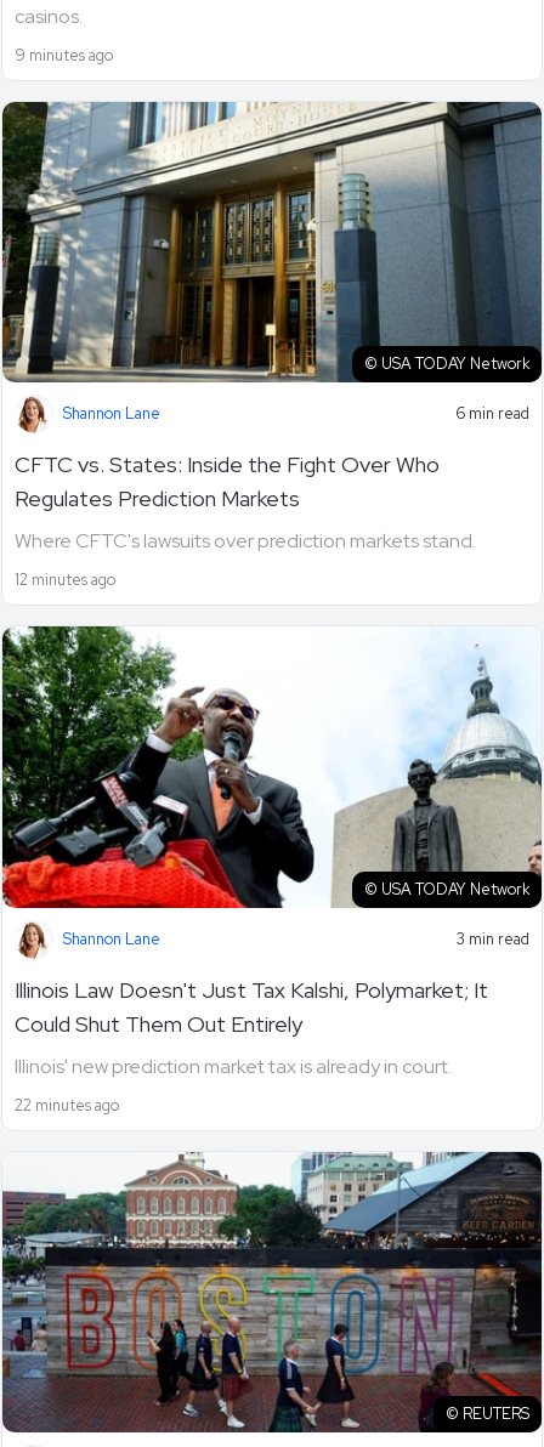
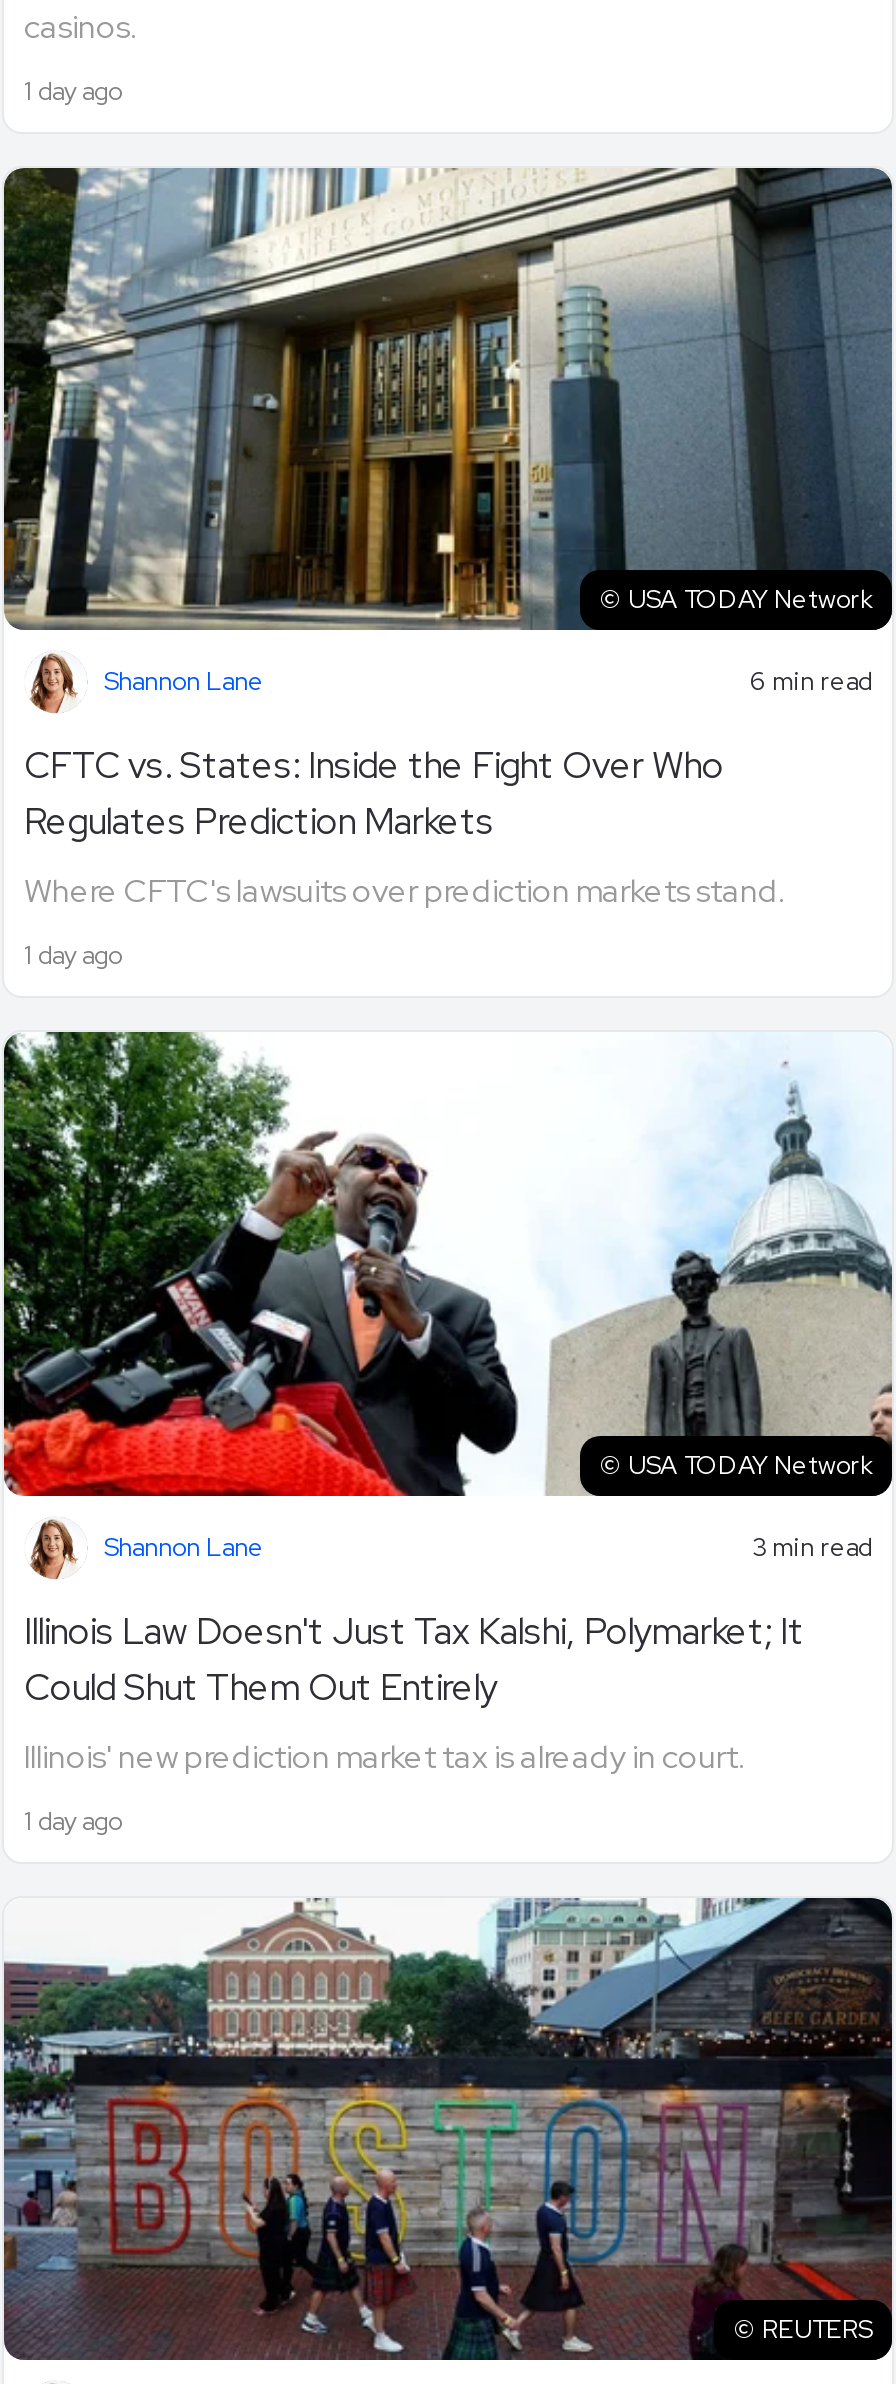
- 9 minutes ago
+ 1 day ago

- 12 minutes ago
+ 1 day ago

- 22 minutes ago
+ 1 day ago
